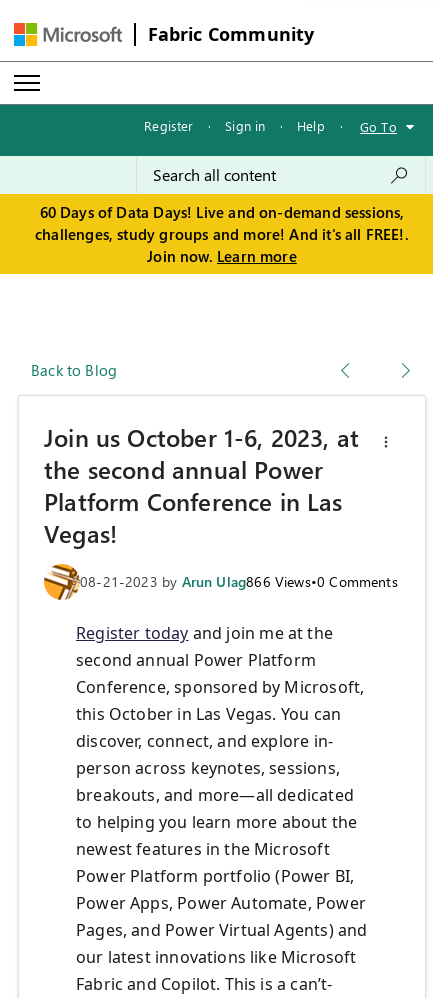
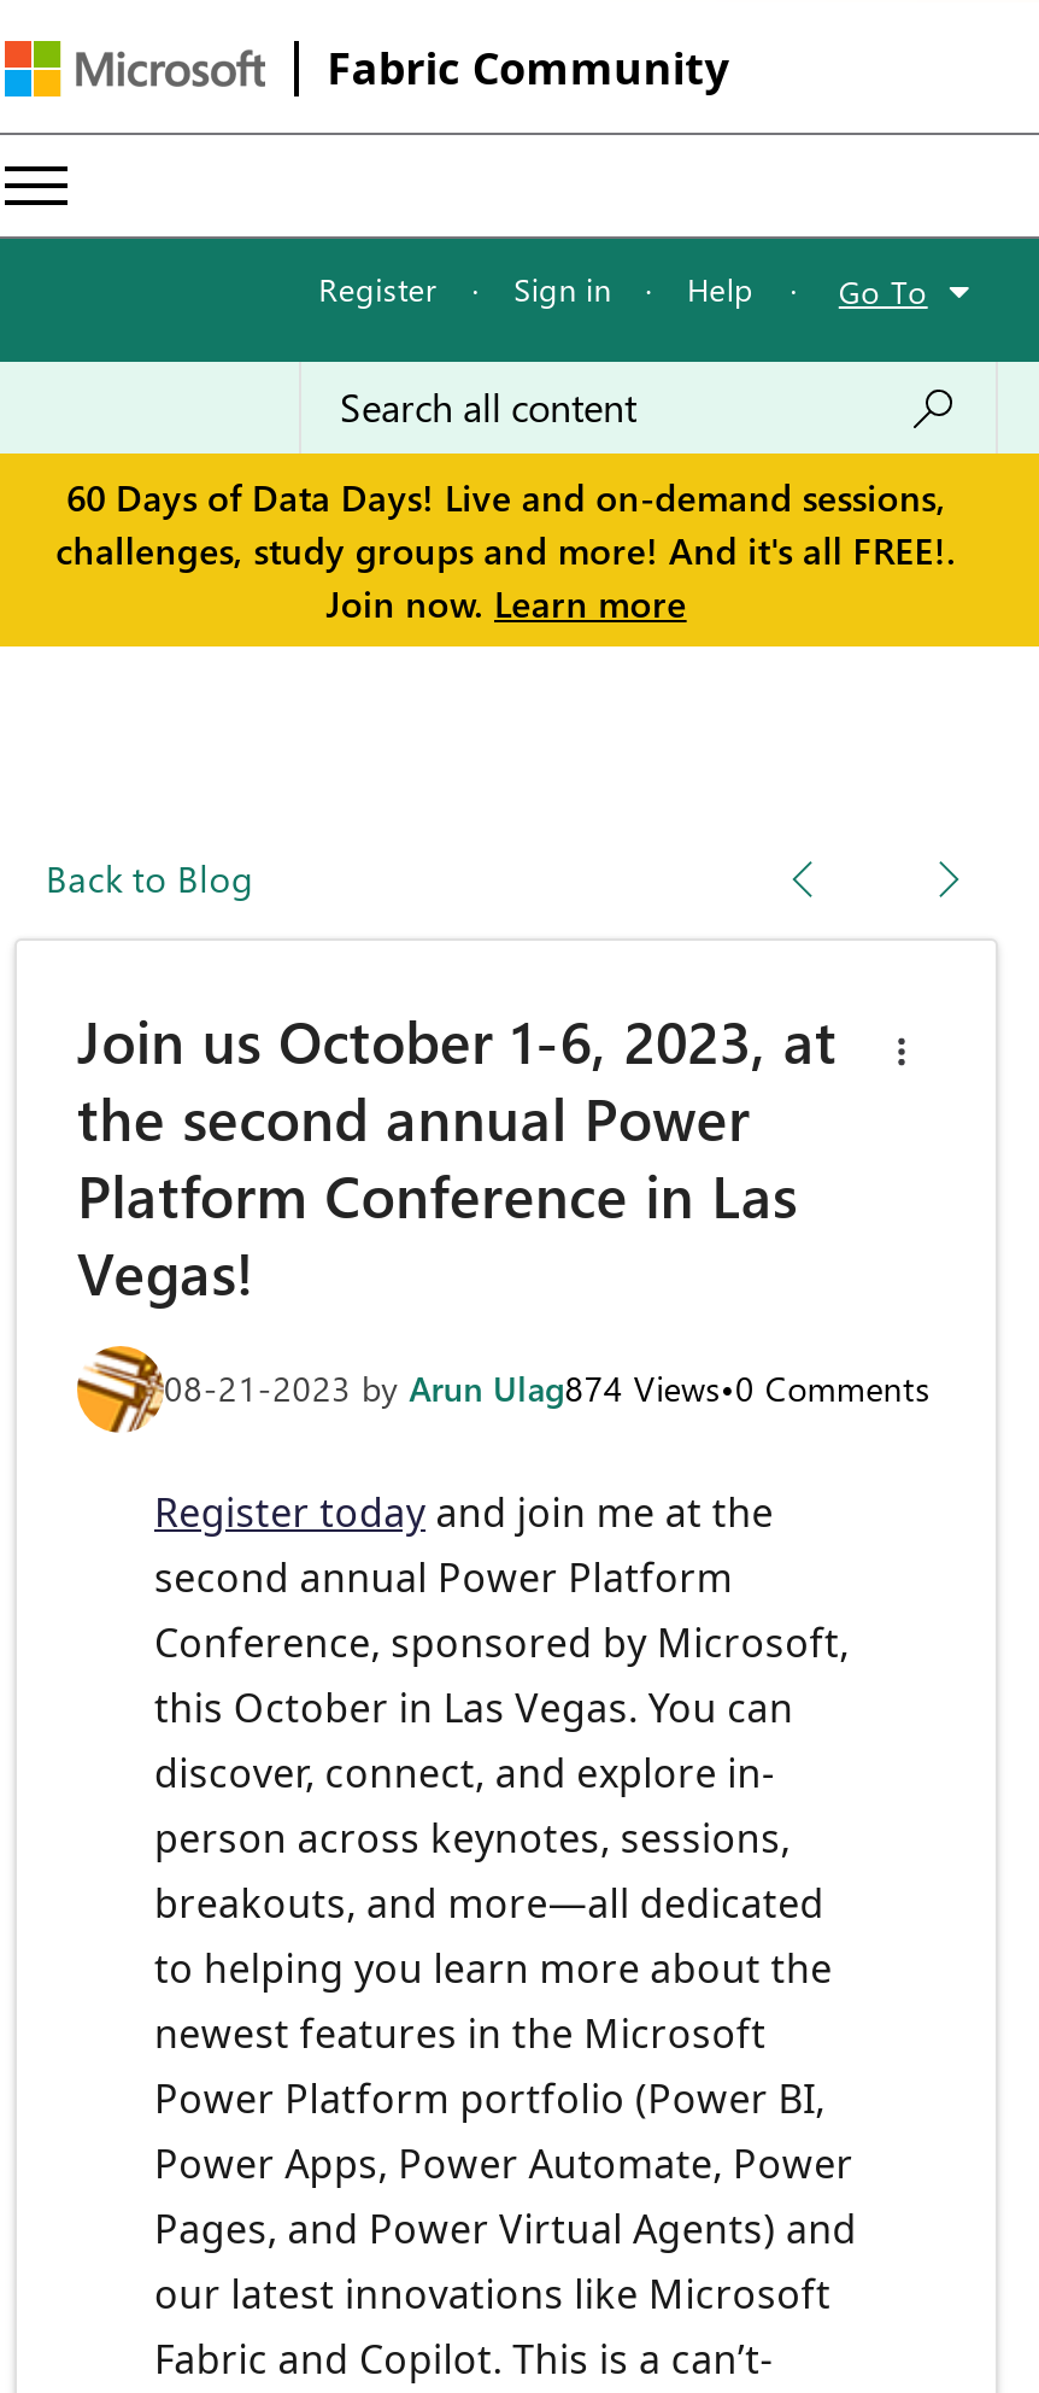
- 08-21-2023 by Arun Ulag866 Views•0 Comments
+ 08-21-2023 by Arun Ulag874 Views•0 Comments
